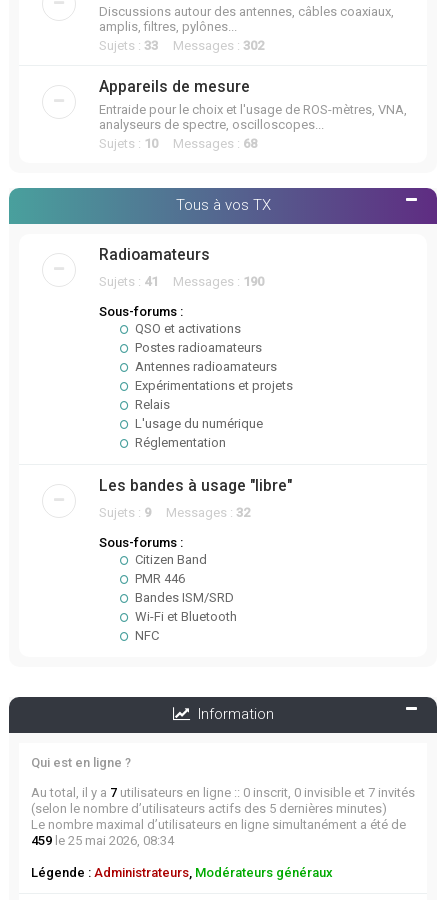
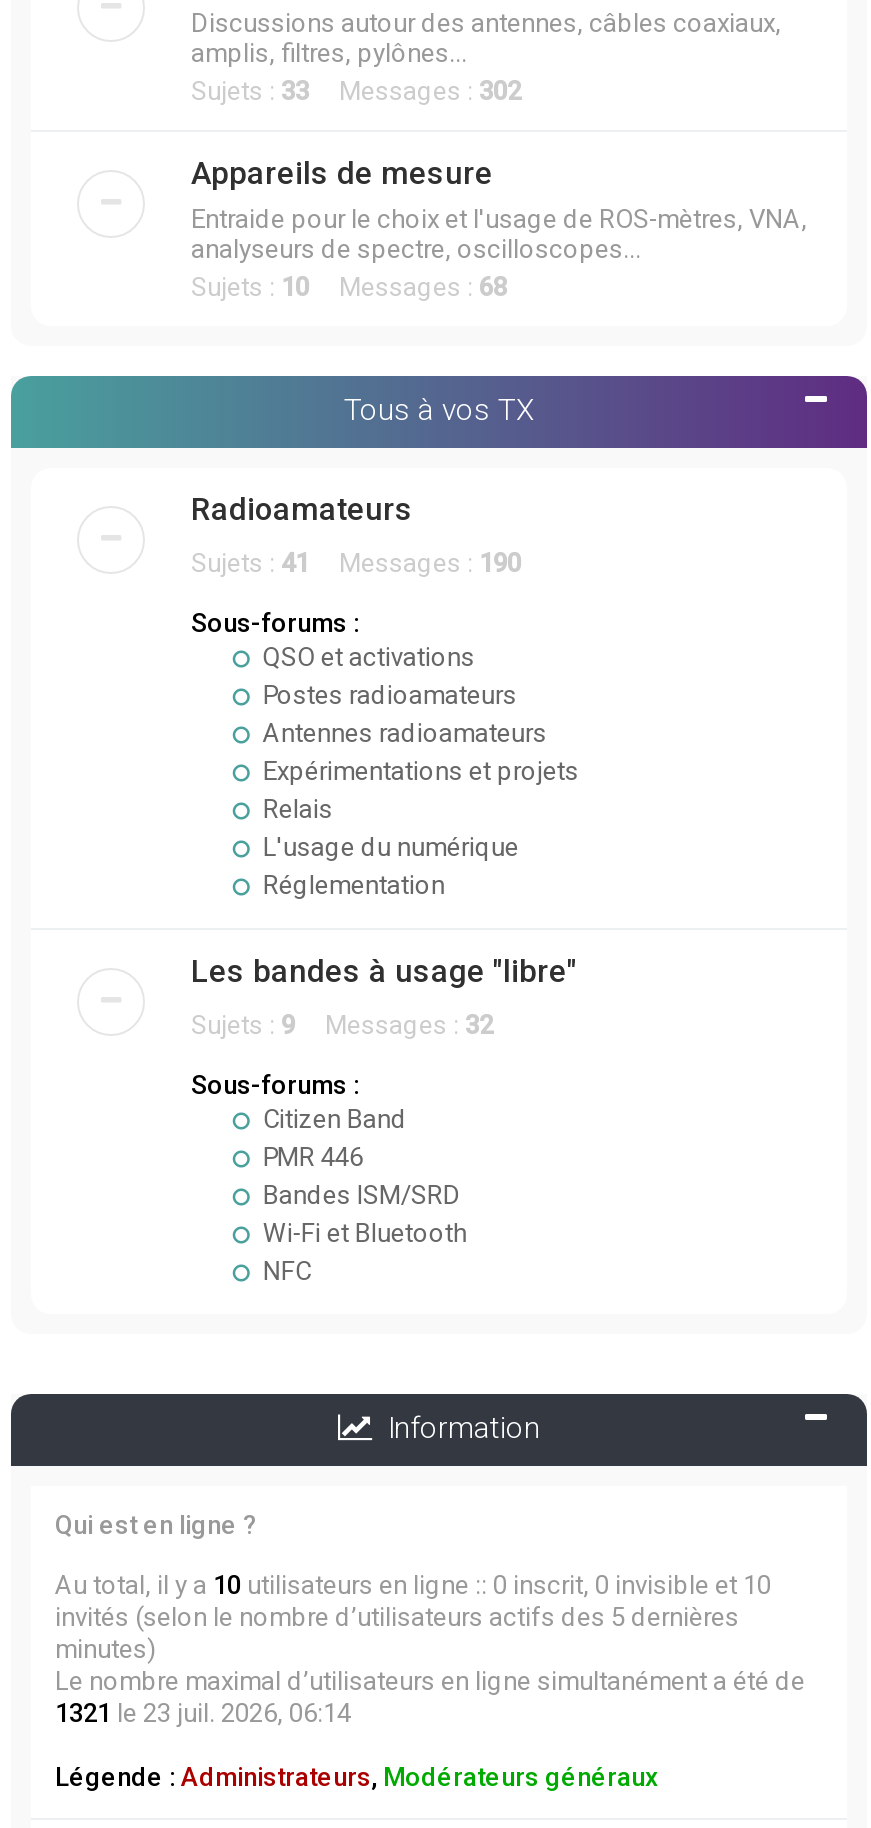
- Au total, il y a 7 utilisateurs en ligne :: 0 inscrit, 0 invisible et 7 invités
- (selon le nombre d’utilisateurs actifs des 5 dernières minutes)
+ Au total, il y a 10 utilisateurs en ligne :: 0 inscrit, 0 invisible et 10
+ invités (selon le nombre d’utilisateurs actifs des 5 dernières
+ minutes)

- 459 le 25 mai 2026, 08:34
+ 1321 le 23 juil. 2026, 06:14
